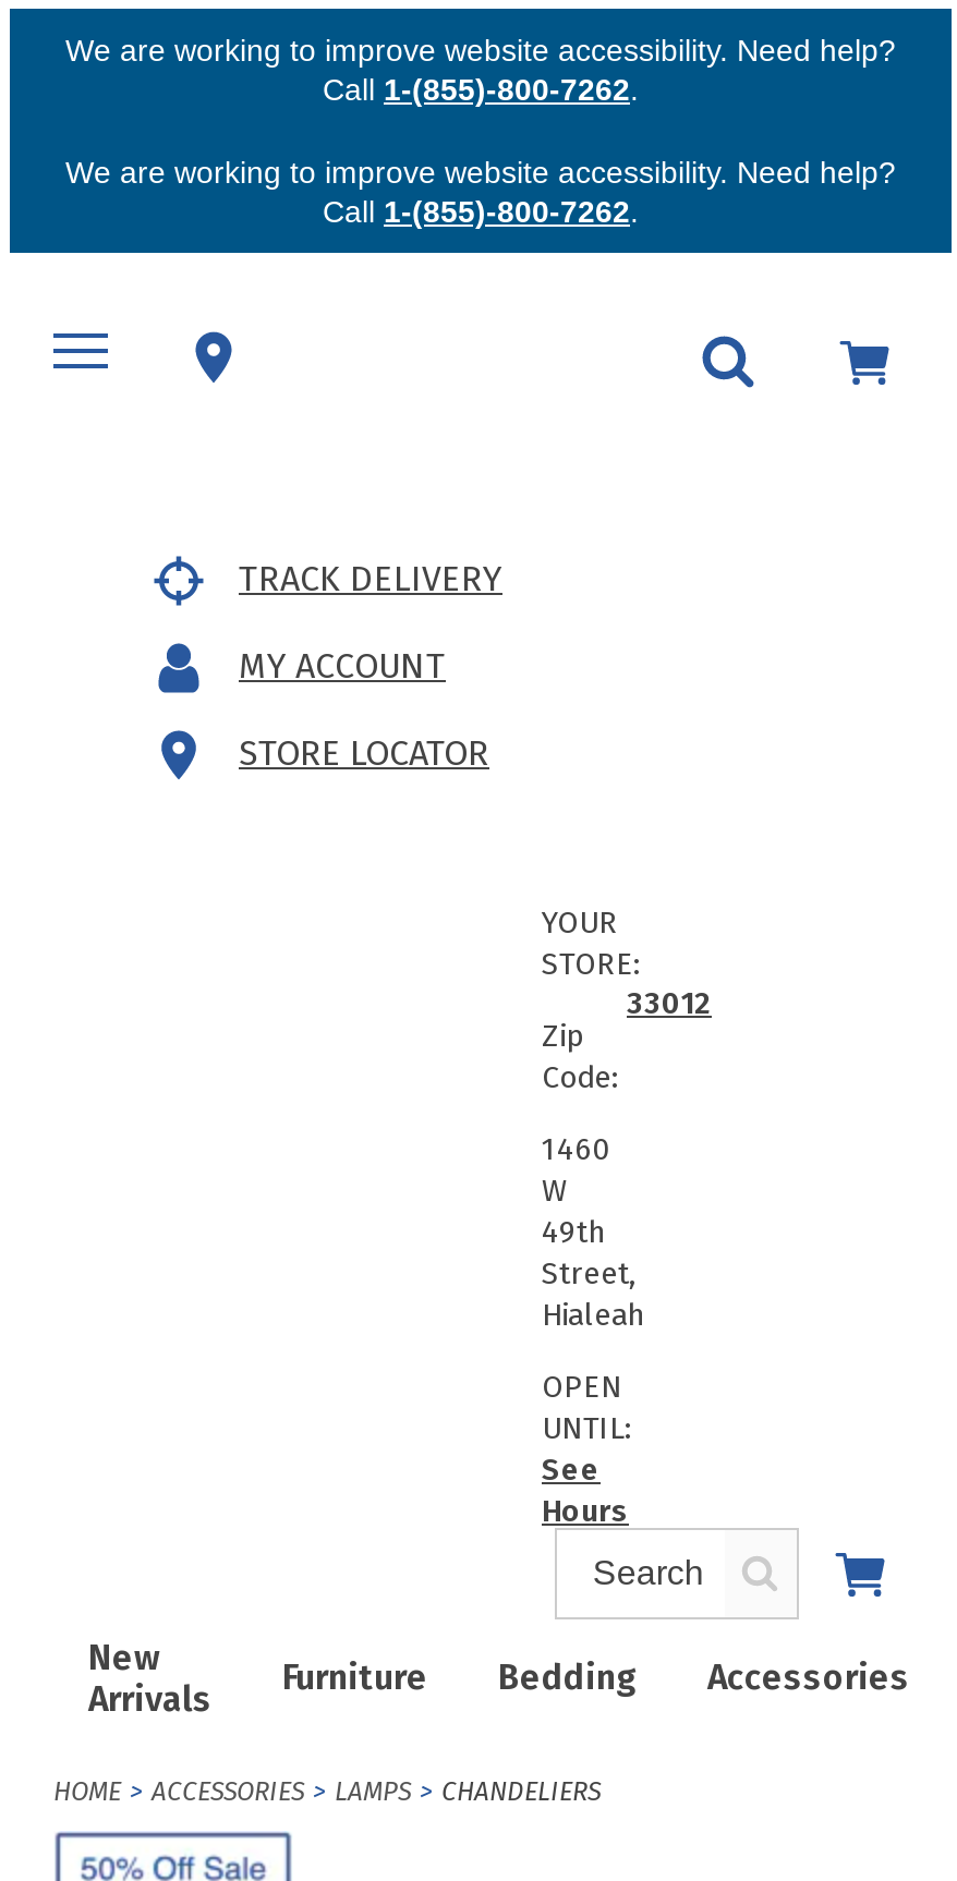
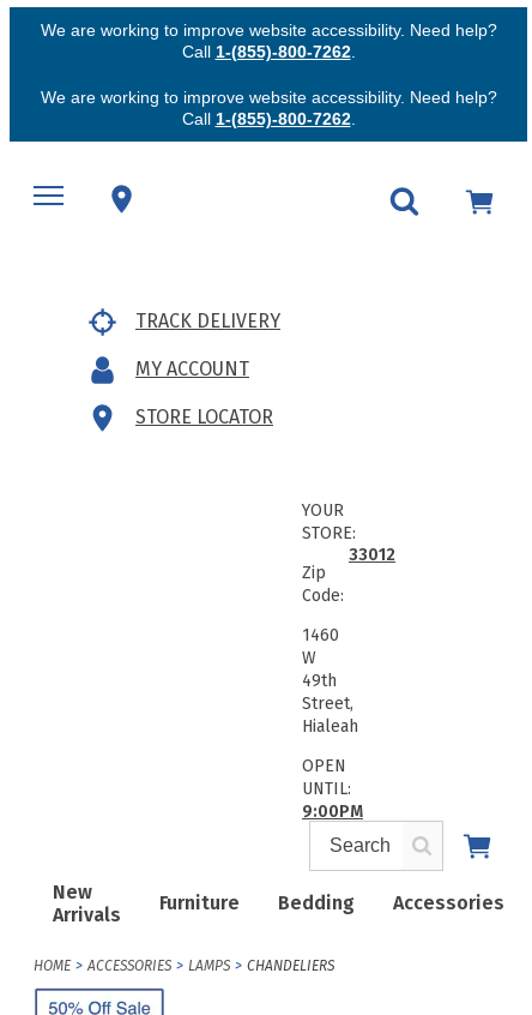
- See
- Hours
+ 9:00PM
